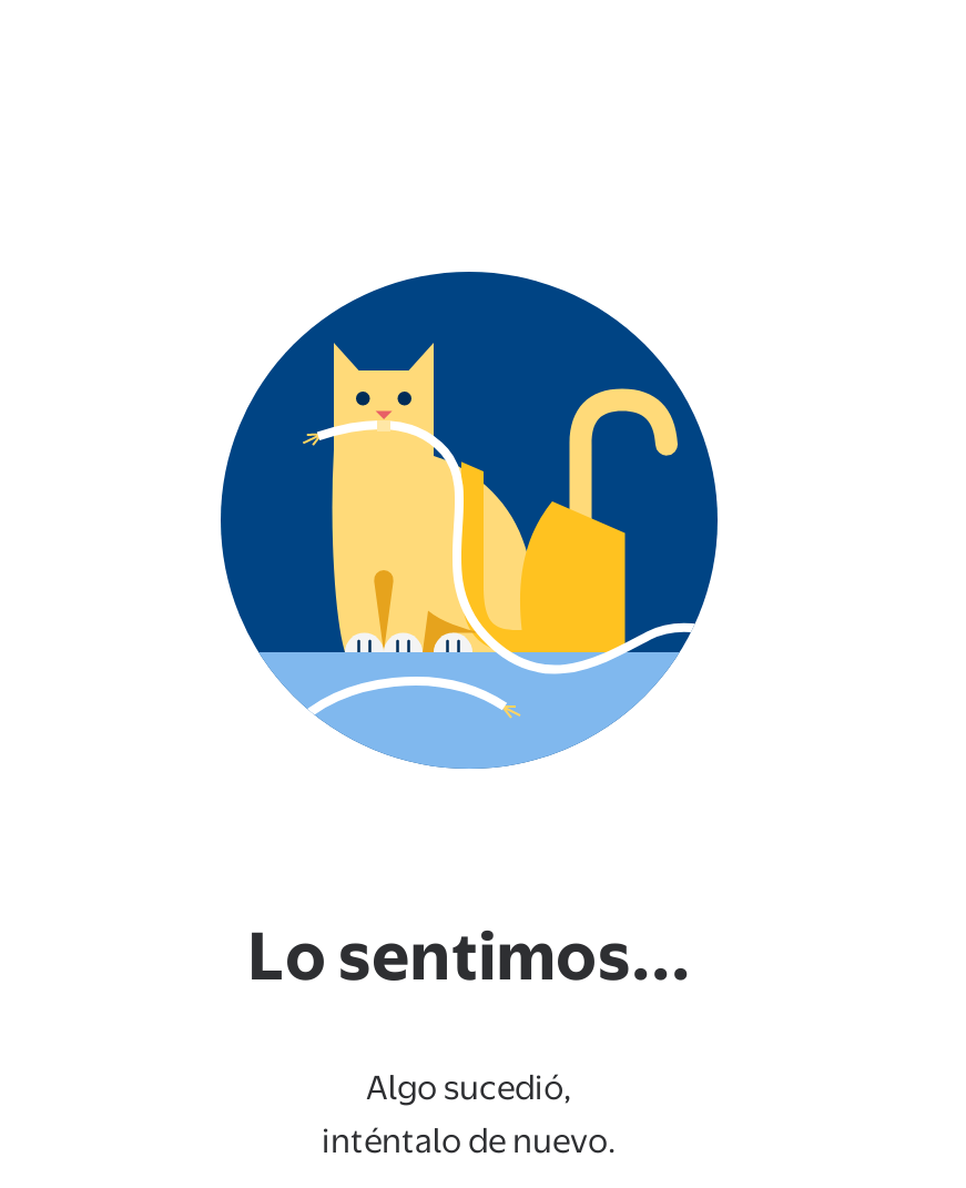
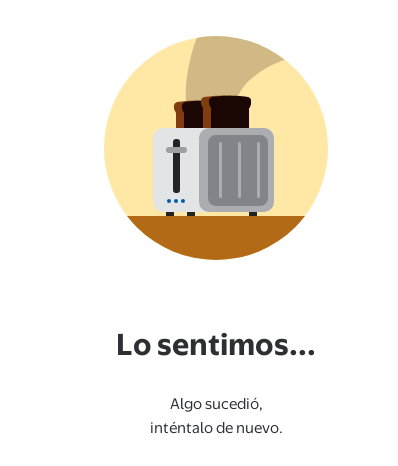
- [image]
+ [image]
